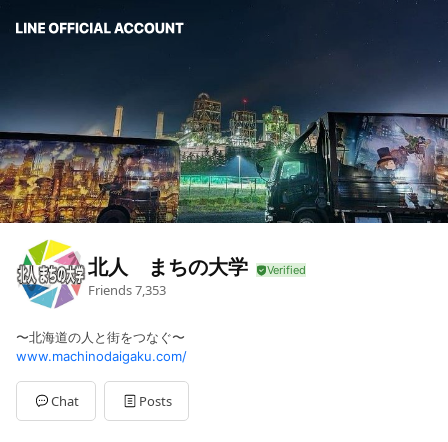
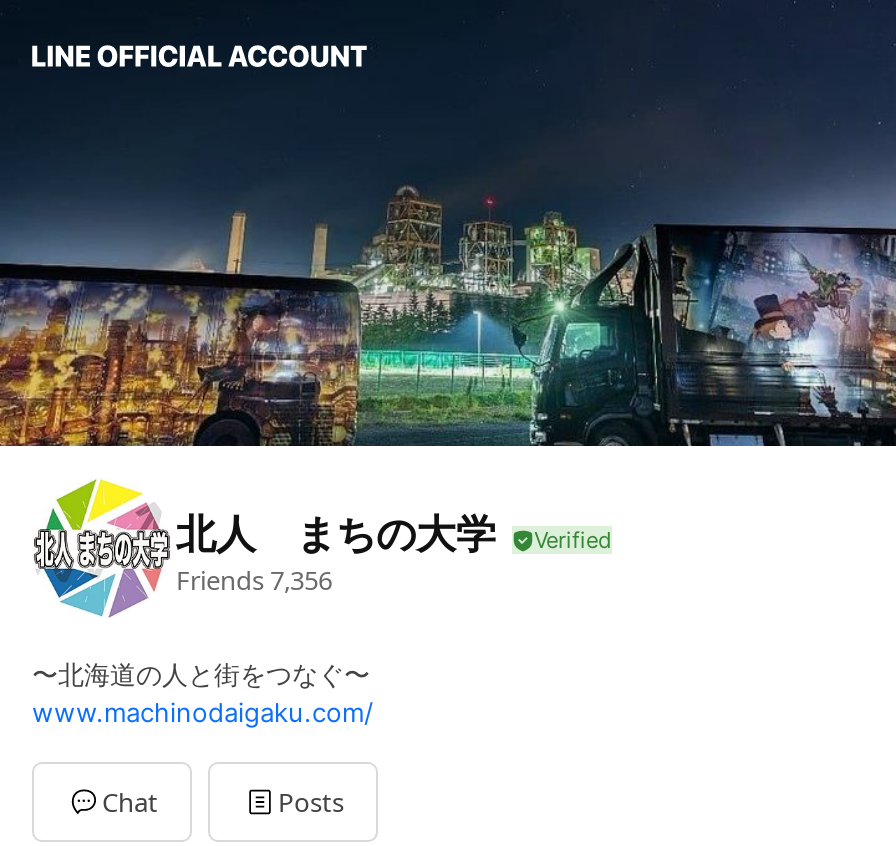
- Friends 7,353
+ Friends 7,356
